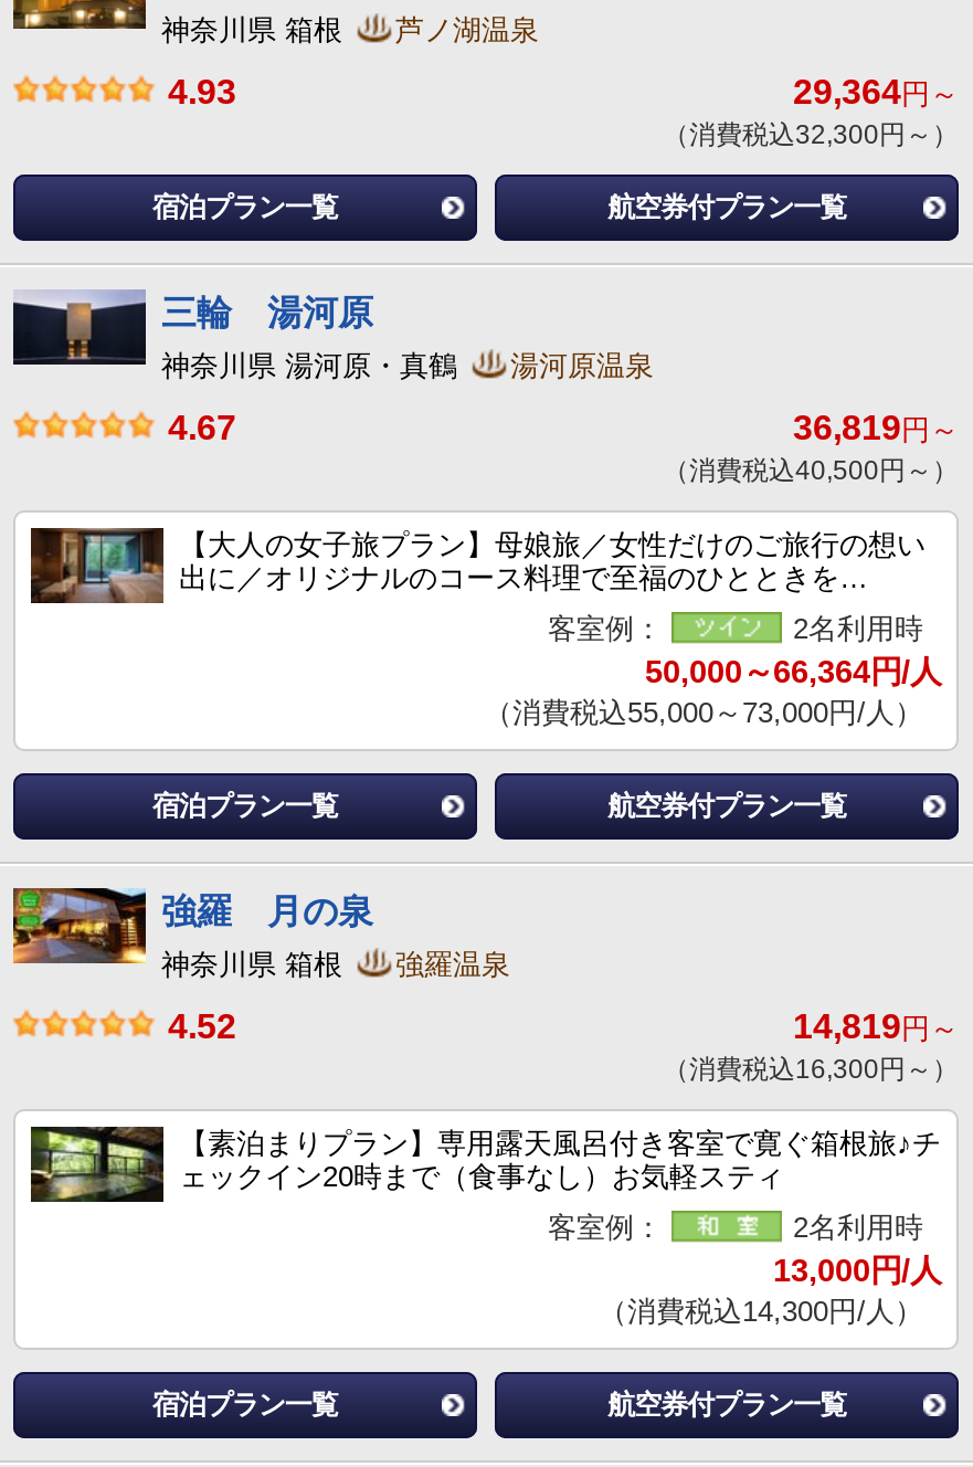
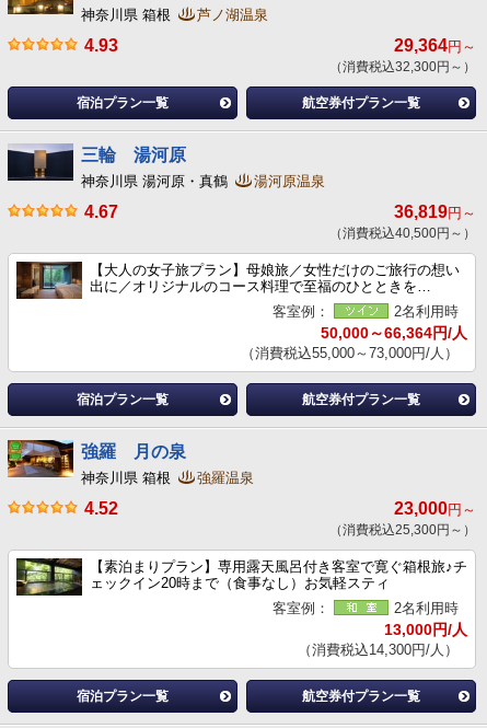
- 14,819円～
+ 23,000円～

- （消費税込16,300円～）
+ （消費税込25,300円～）
